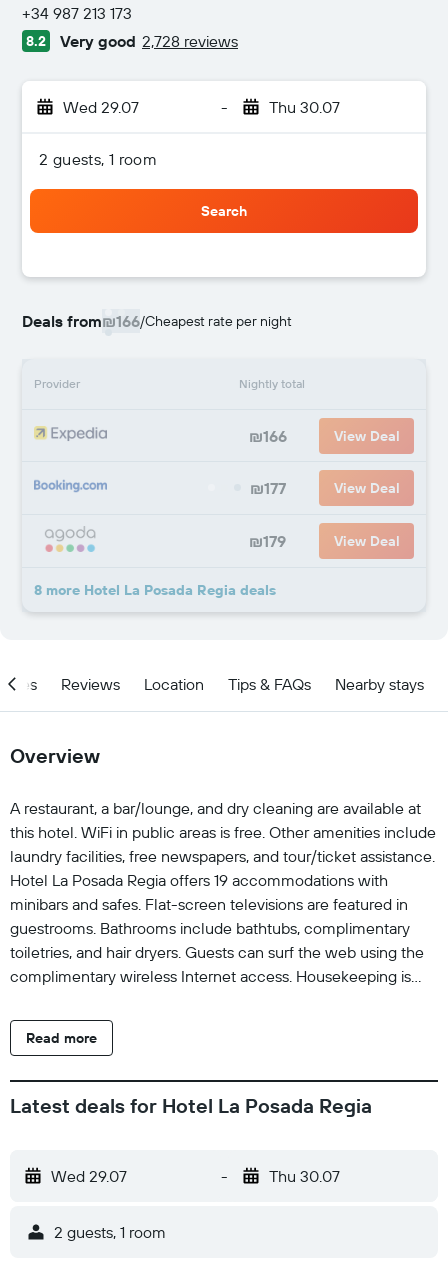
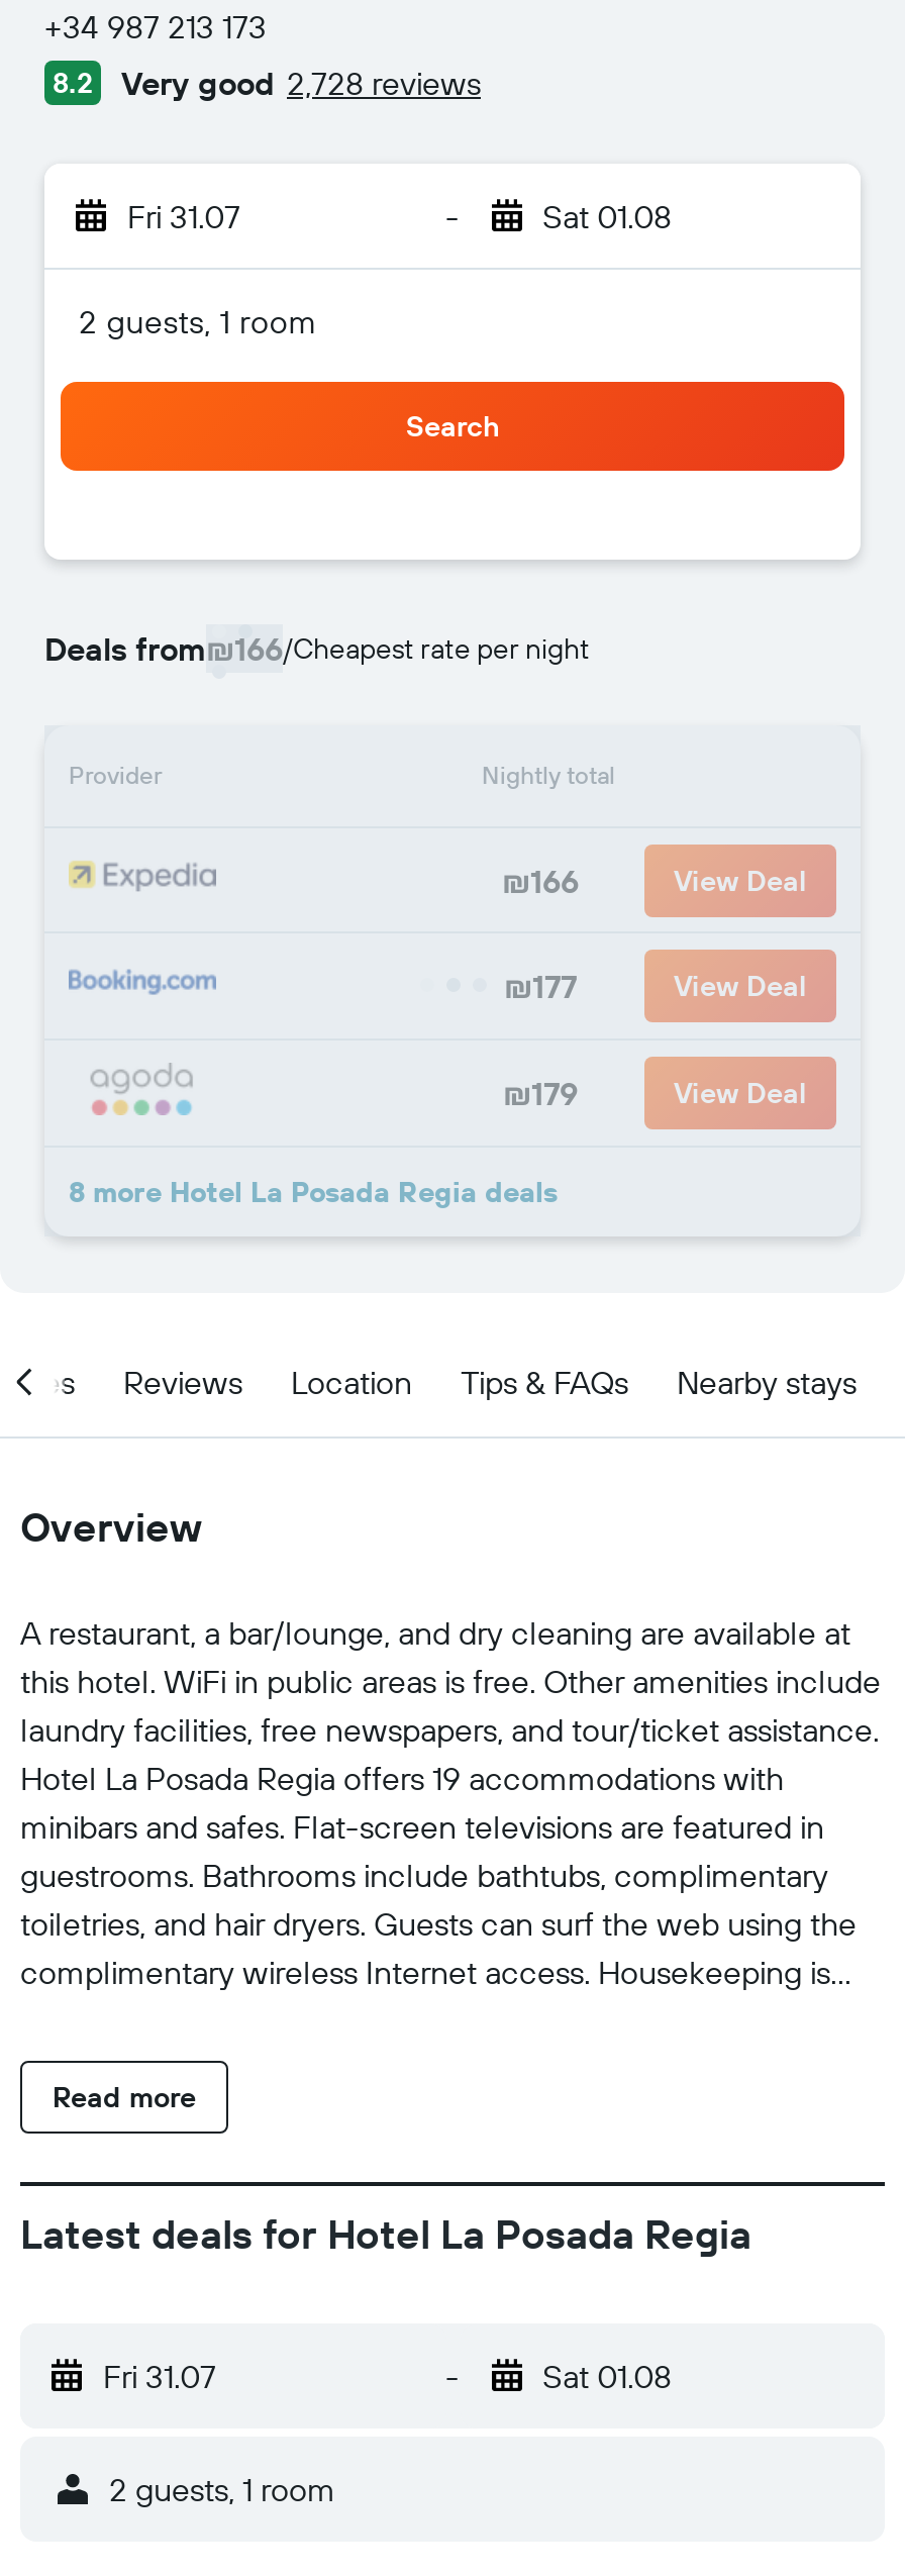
- Wed 29.07
+ Fri 31.07

- Thu 30.07
+ Sat 01.08

- Wed 29.07
+ Fri 31.07

- Thu 30.07
+ Sat 01.08
